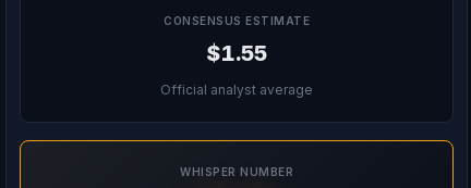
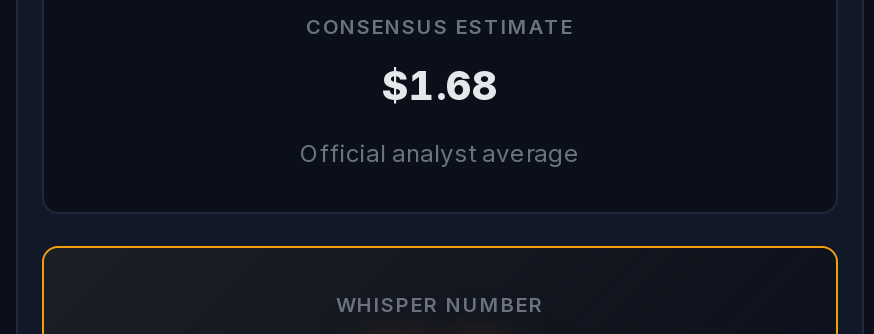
- $1.55
+ $1.68
